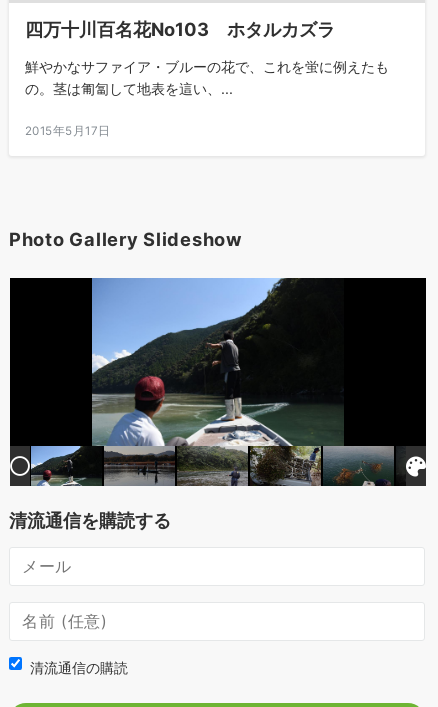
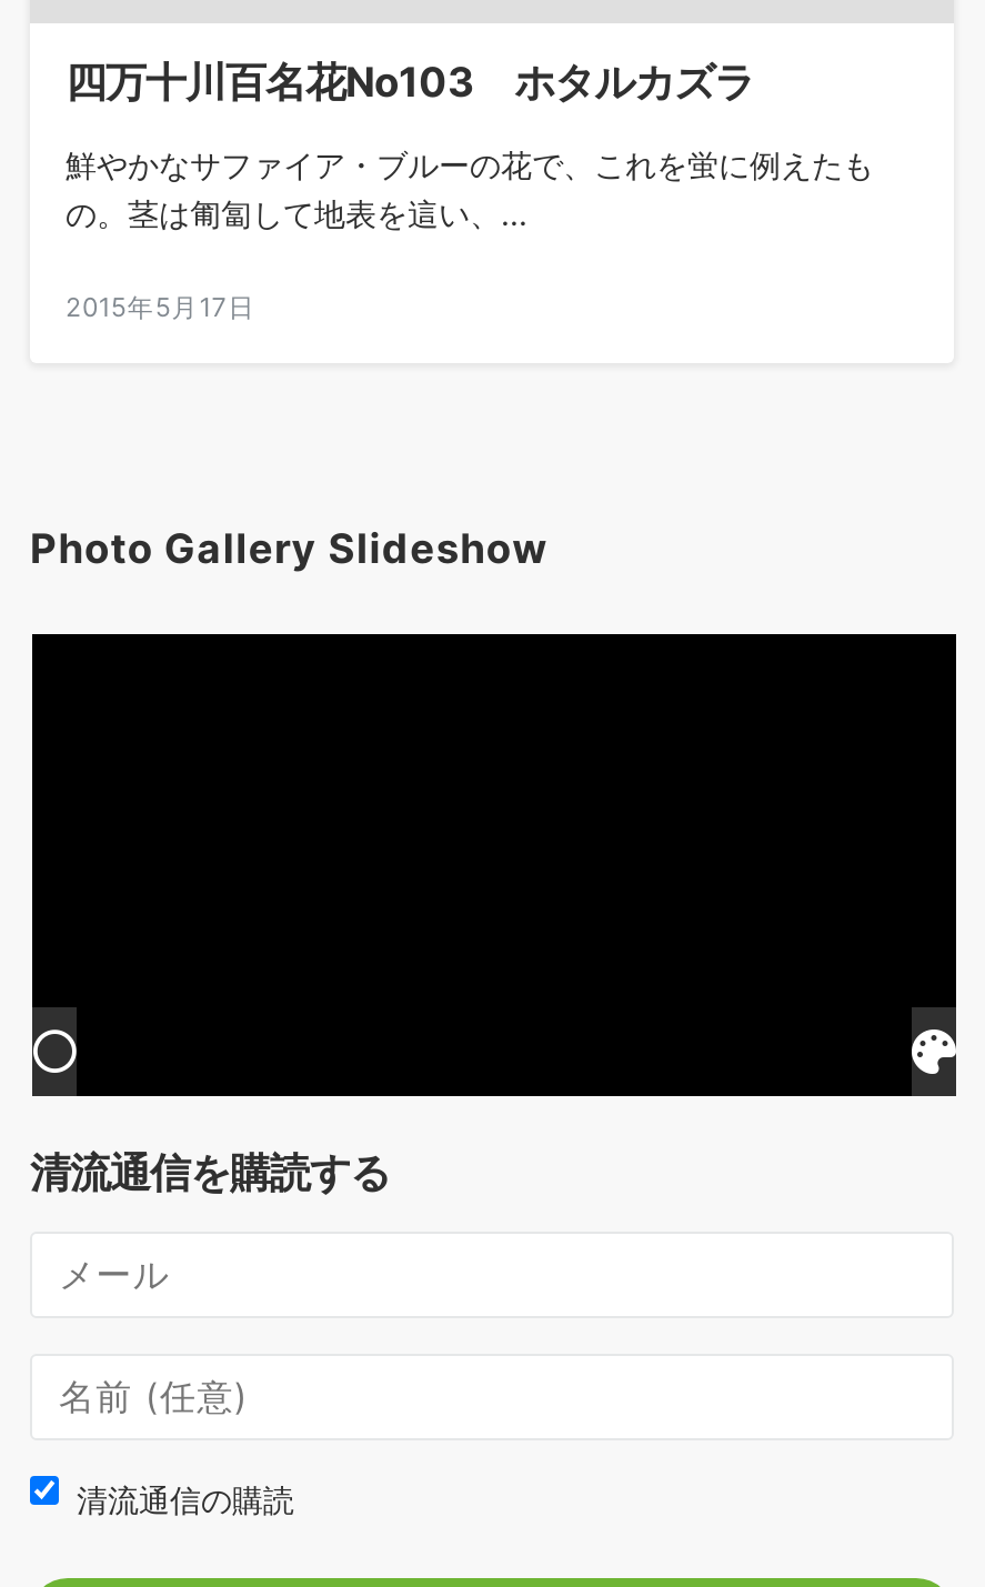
- [image]
